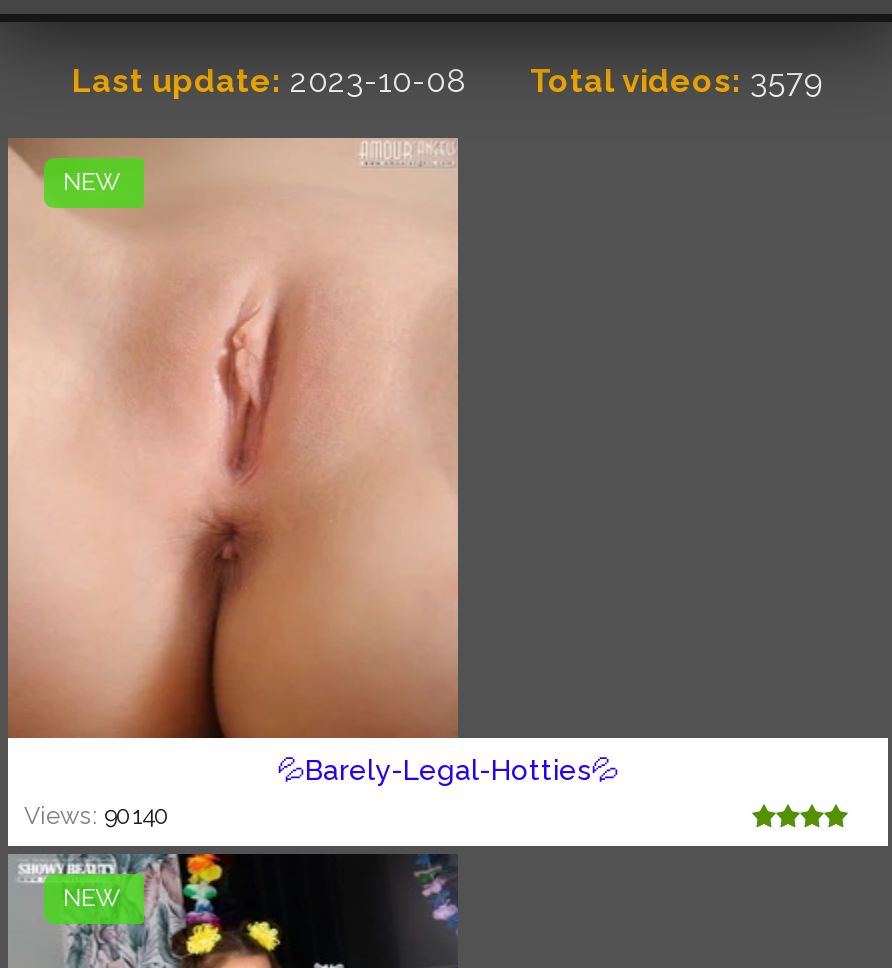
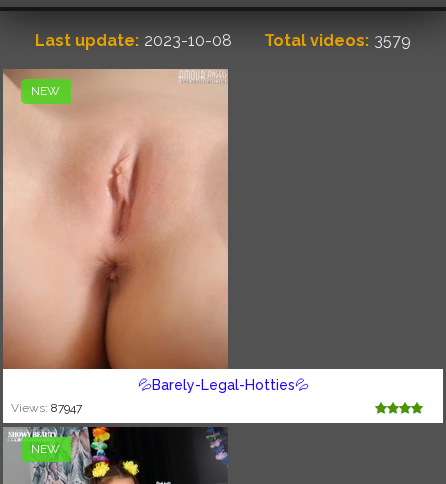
- Views: 90140
+ Views: 87947
